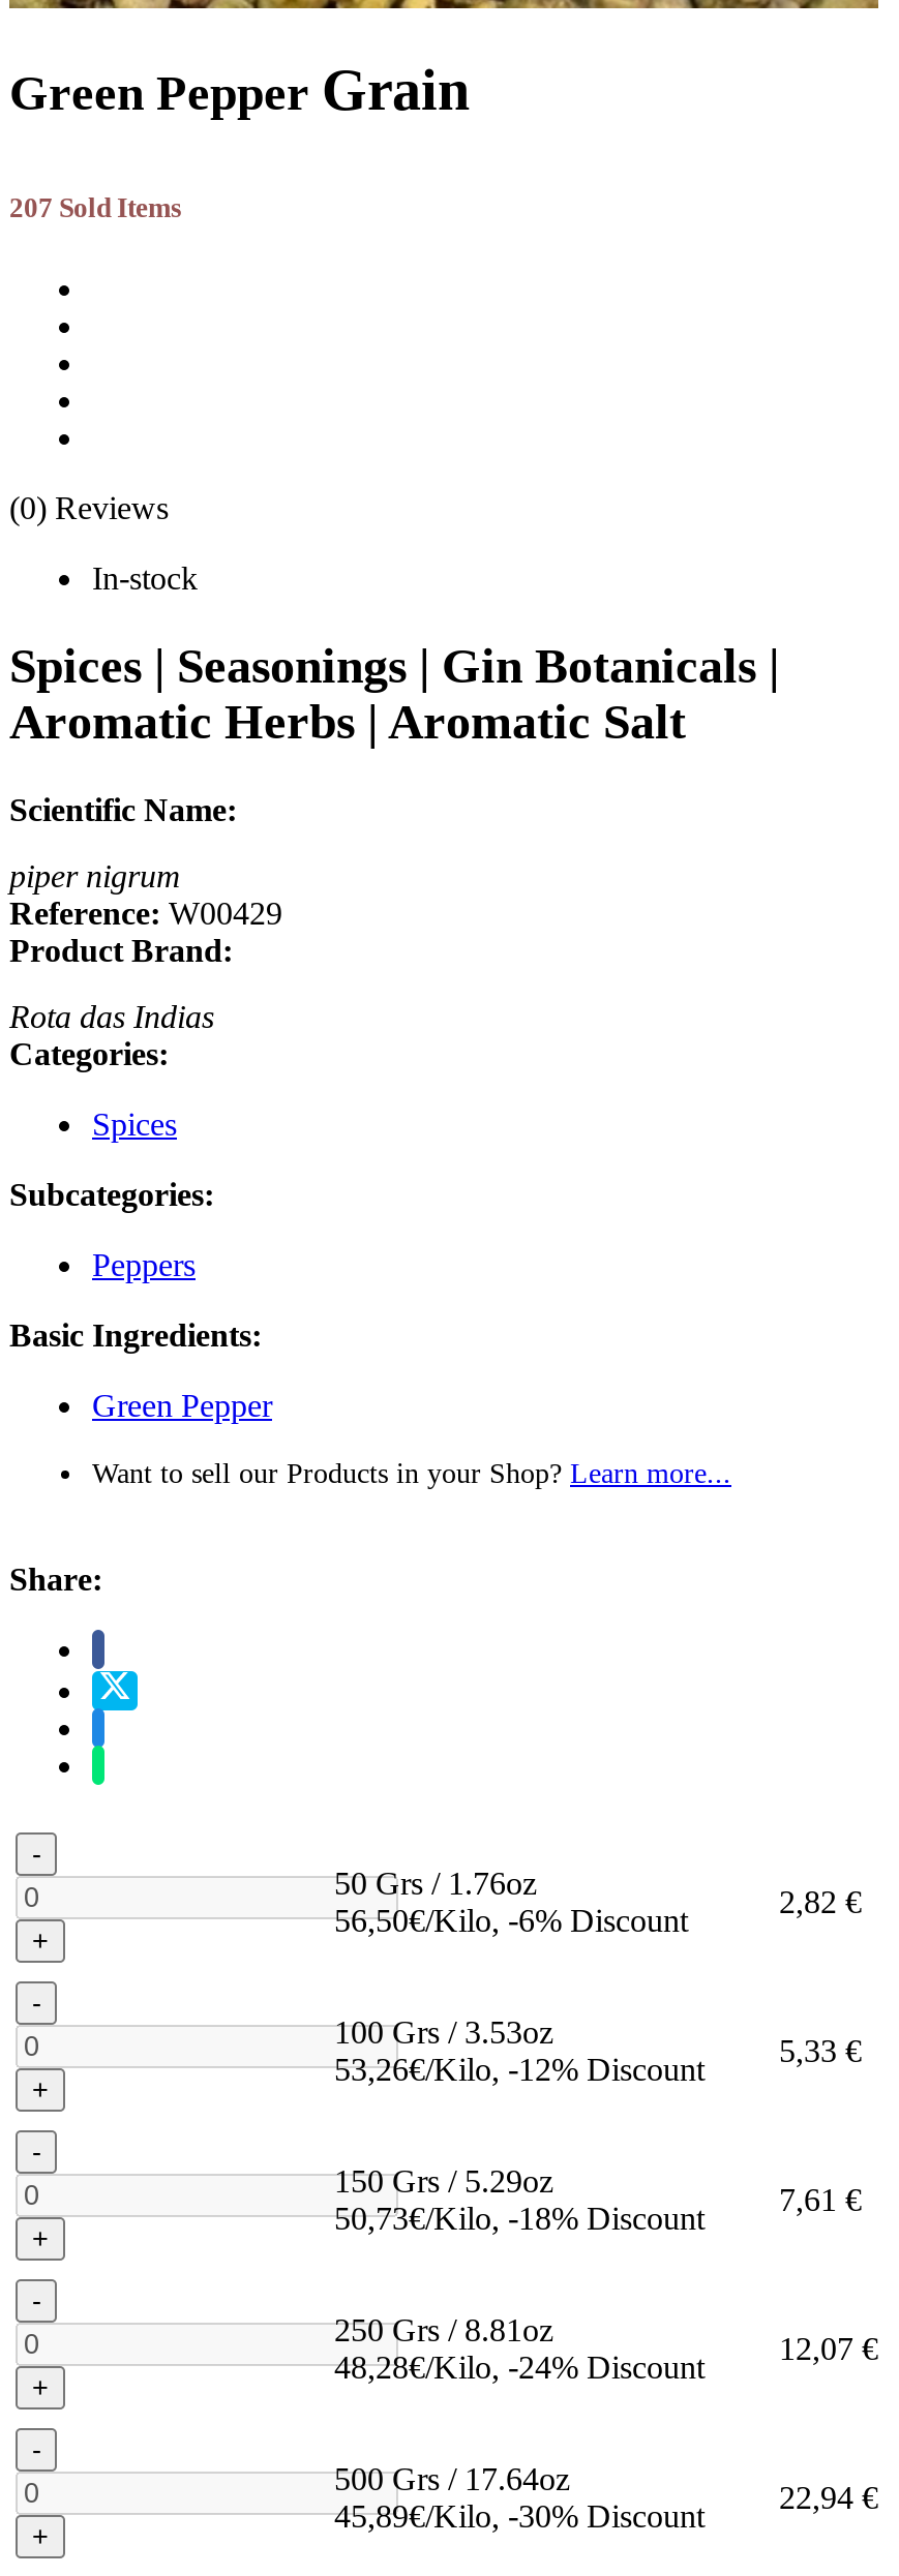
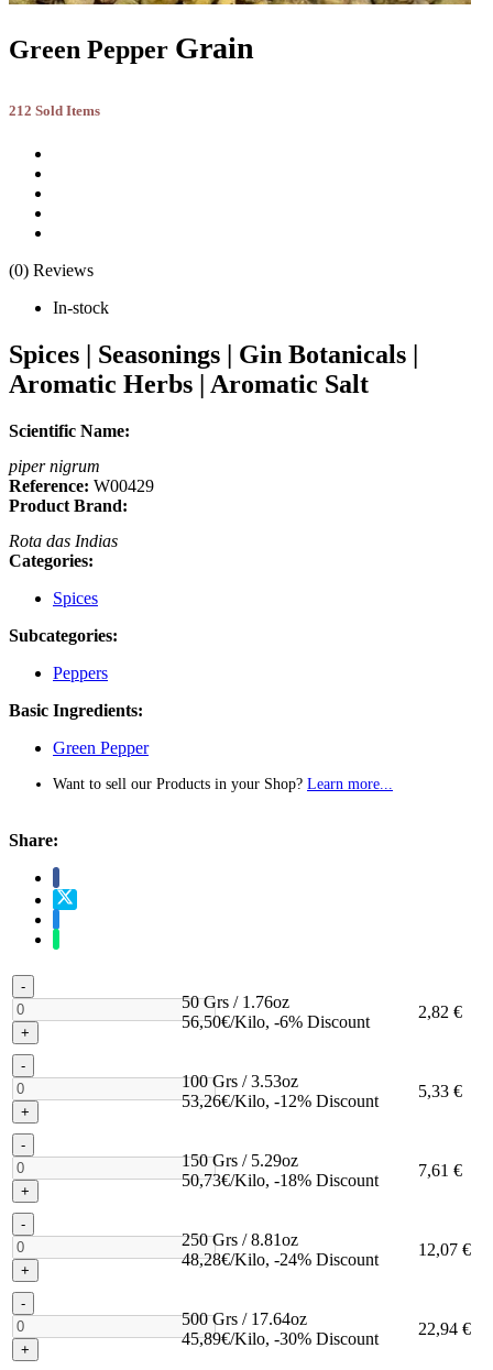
- 207 Sold Items
+ 212 Sold Items
